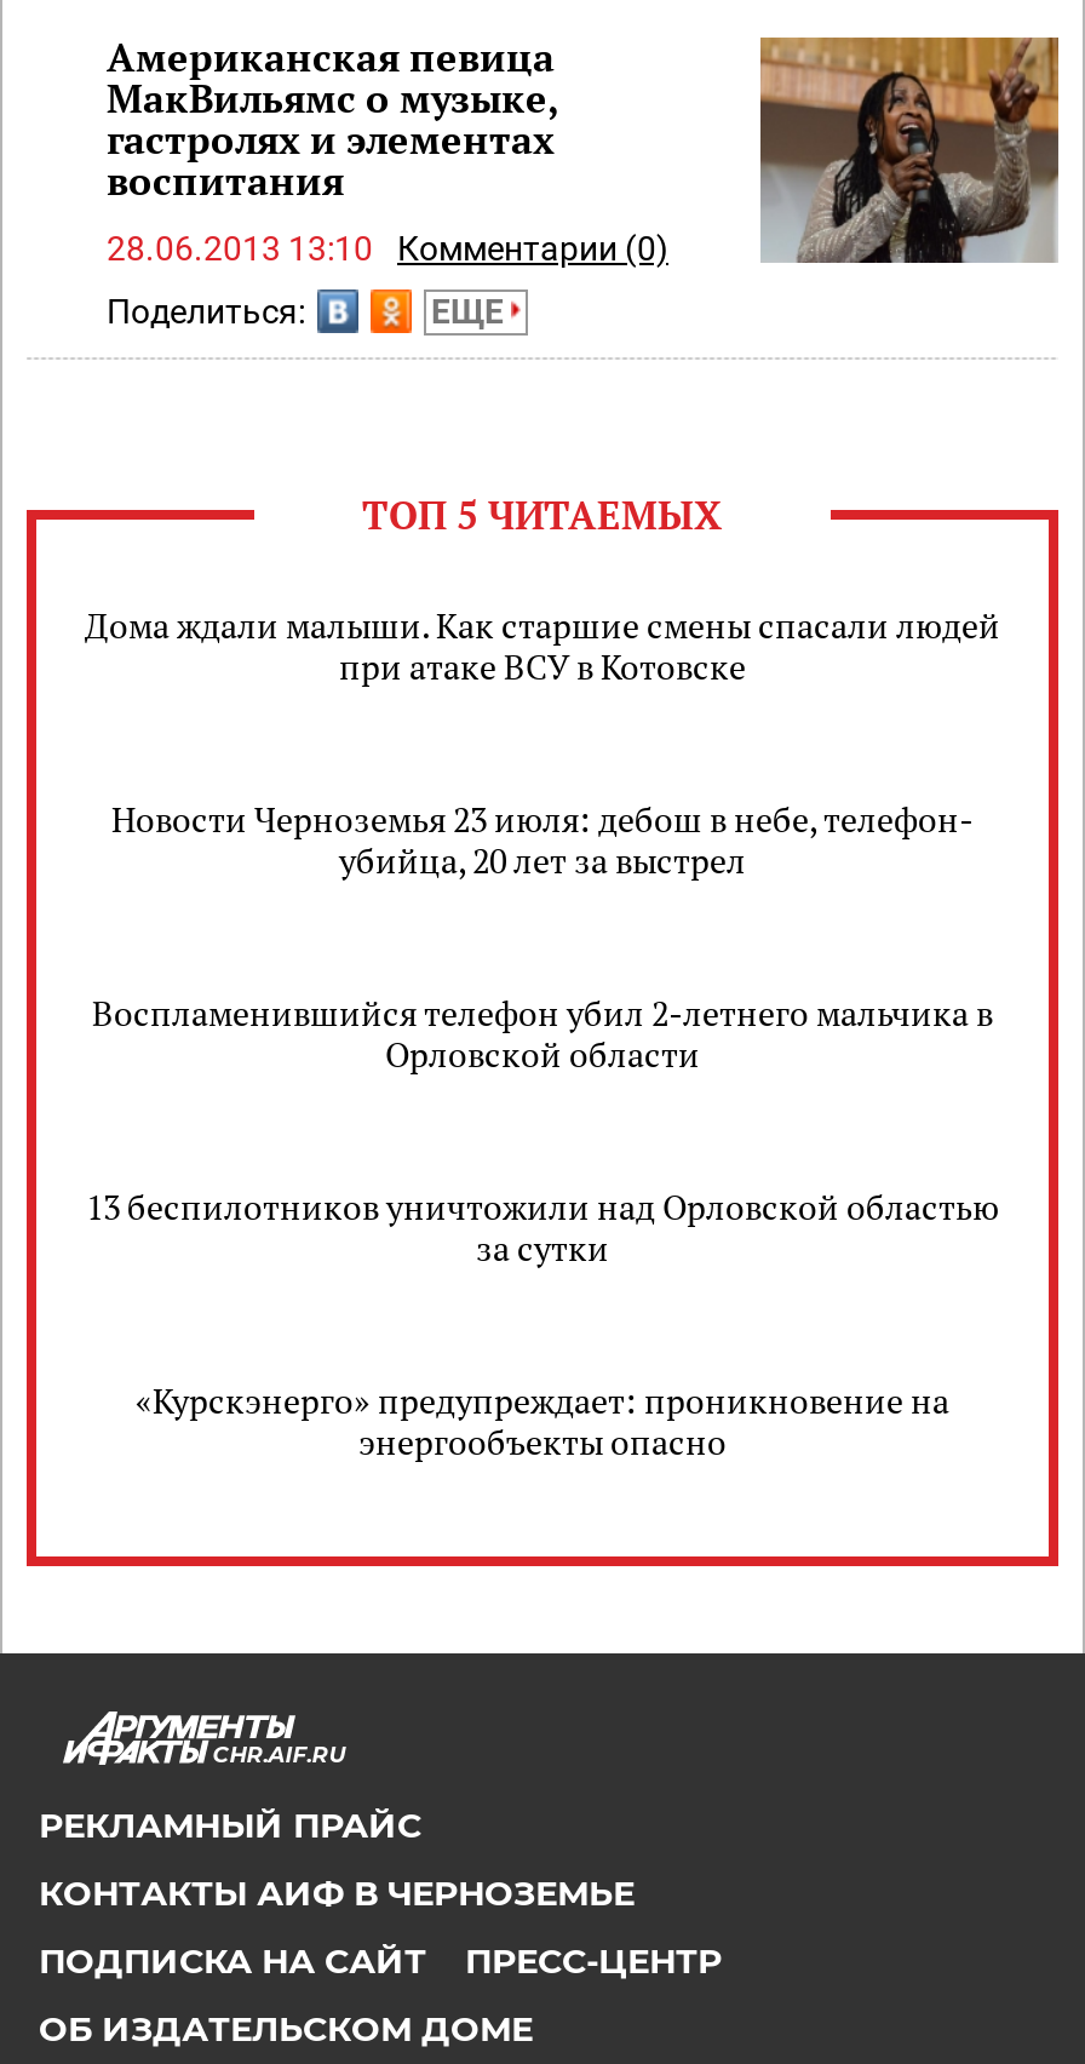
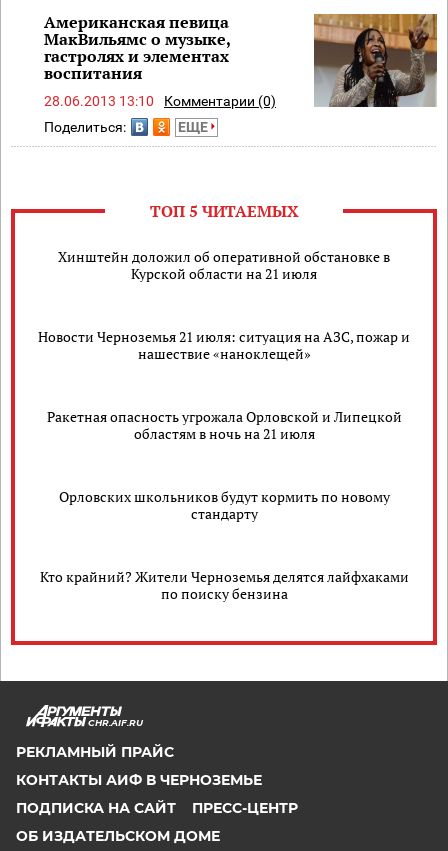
- Дома ждали малыши. Как старшие смены спасали людей
- при атаке ВСУ в Котовске
+ Хинштейн доложил об оперативной обстановке в
+ Курской области на 21 июля

- Новости Черноземья 23 июля: дебош в небе, телефон-
- убийца, 20 лет за выстрел
+ Новости Черноземья 21 июля: ситуация на АЗС, пожар и
+ нашествие «наноклещей»

- Воспламенившийся телефон убил 2-летнего мальчика в
- Орловской области
+ Ракетная опасность угрожала Орловской и Липецкой
+ областям в ночь на 21 июля

- 13 беспилотников уничтожили над Орловской областью
- за сутки
+ Орловских школьников будут кормить по новому
+ стандарту

- «Курскэнерго» предупреждает: проникновение на
- энергообъекты опасно
+ Кто крайний? Жители Черноземья делятся лайфхаками
+ по поиску бензина
